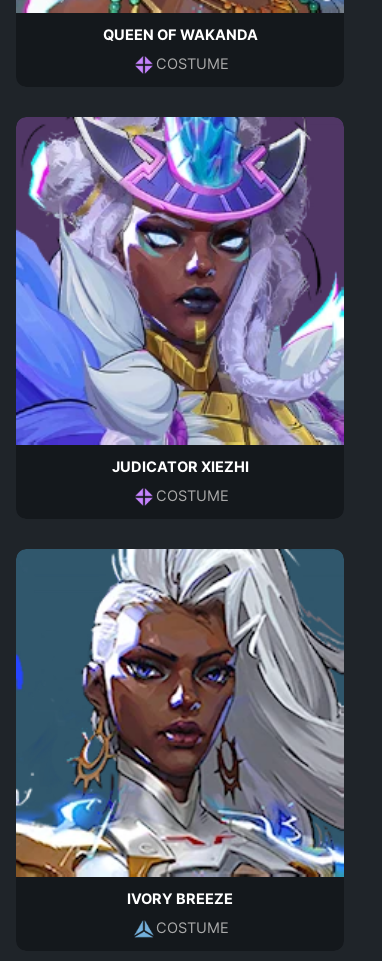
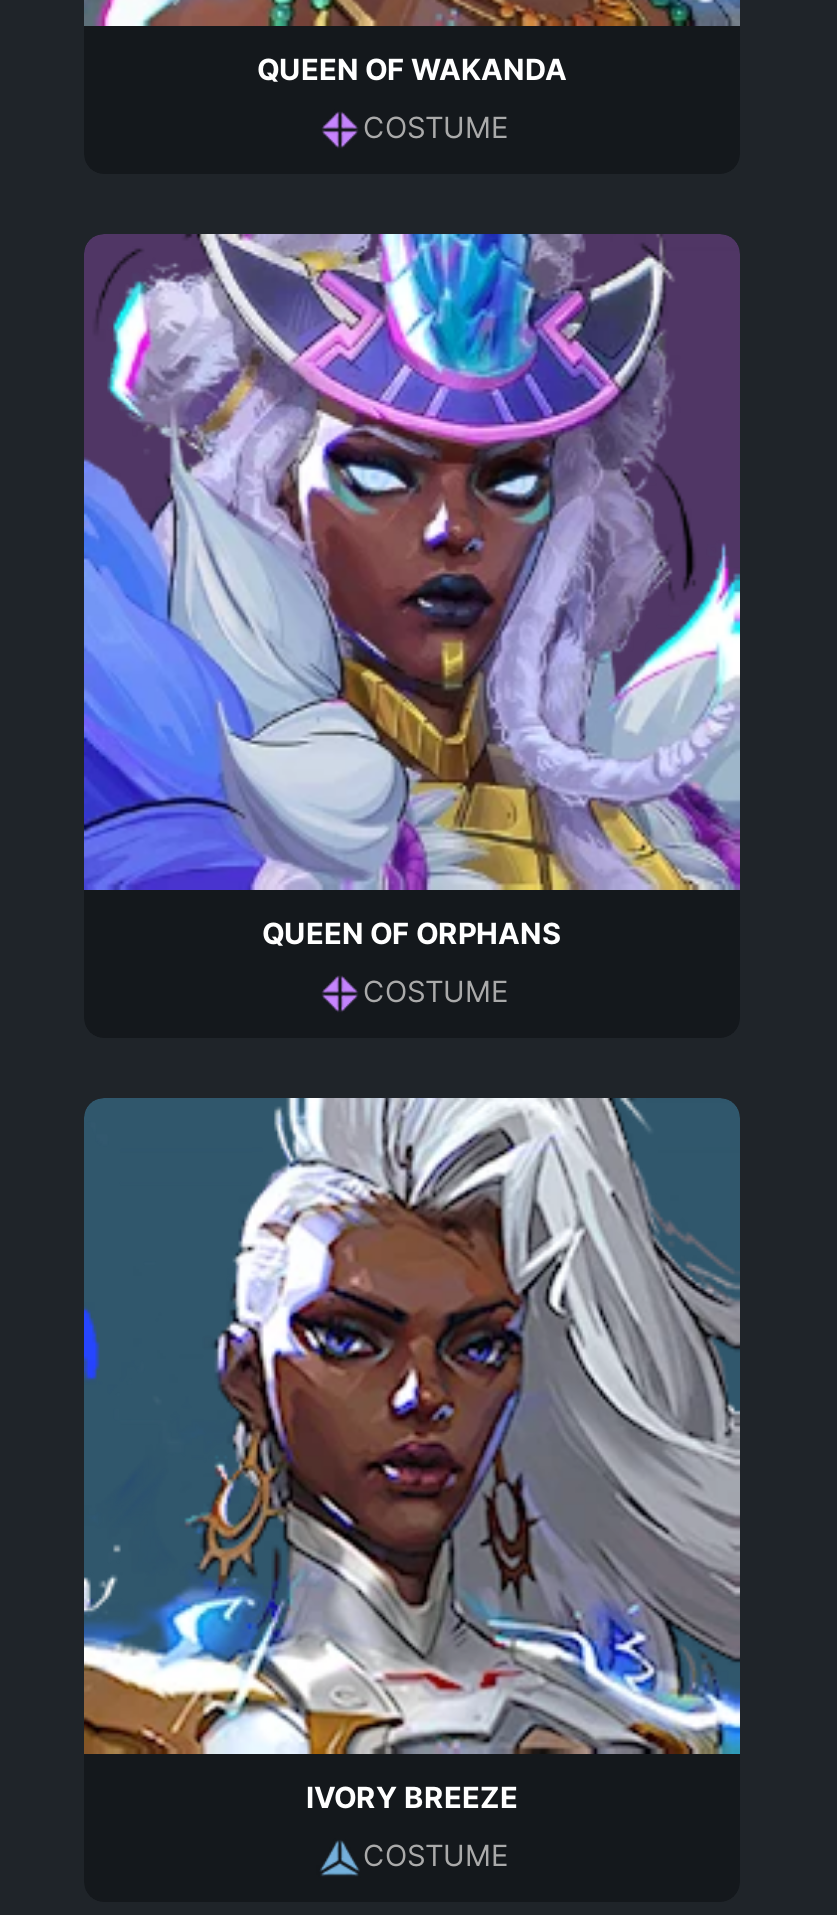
- JUDICATOR XIEZHI
+ QUEEN OF ORPHANS
